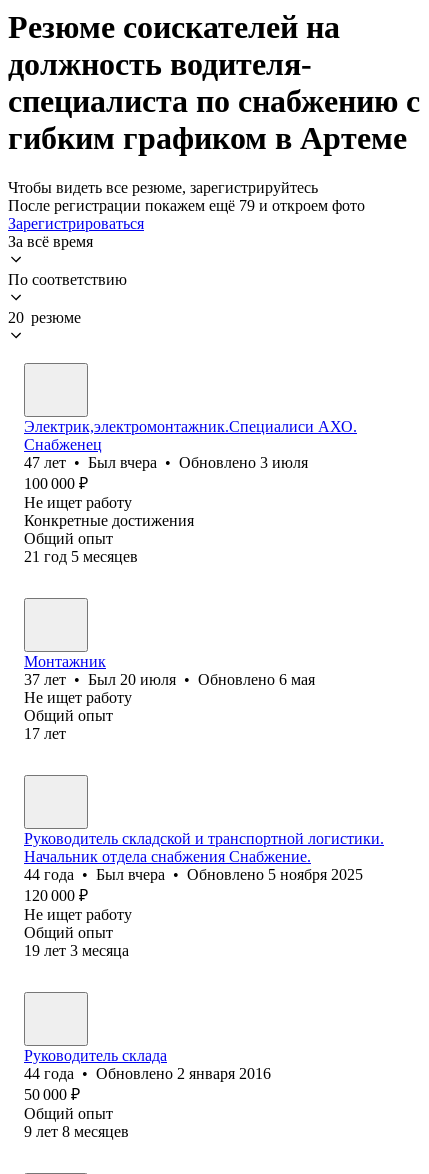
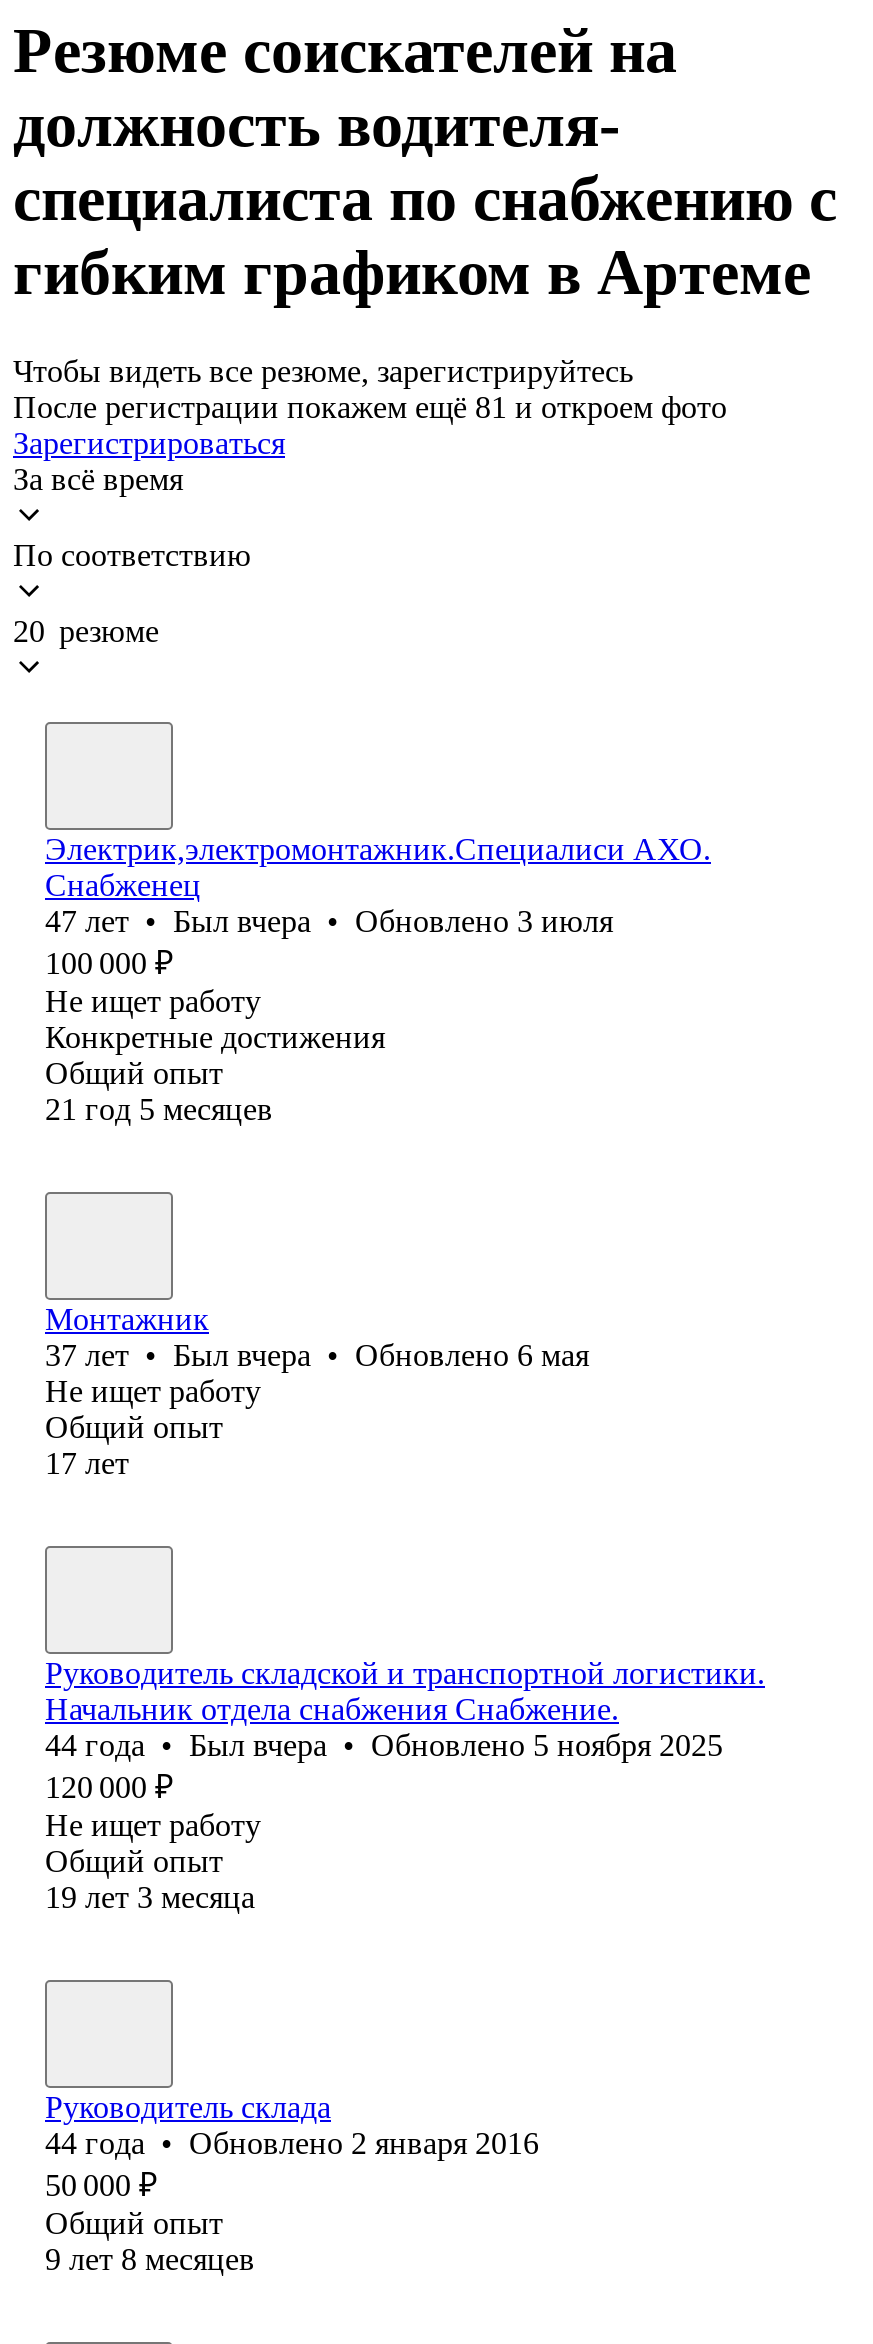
- После регистрации покажем ещё 79 и откроем фото
+ После регистрации покажем ещё 81 и откроем фото

- 37 лет • Был 20 июля • Обновлено 6 мая
+ 37 лет • Был вчера • Обновлено 6 мая
